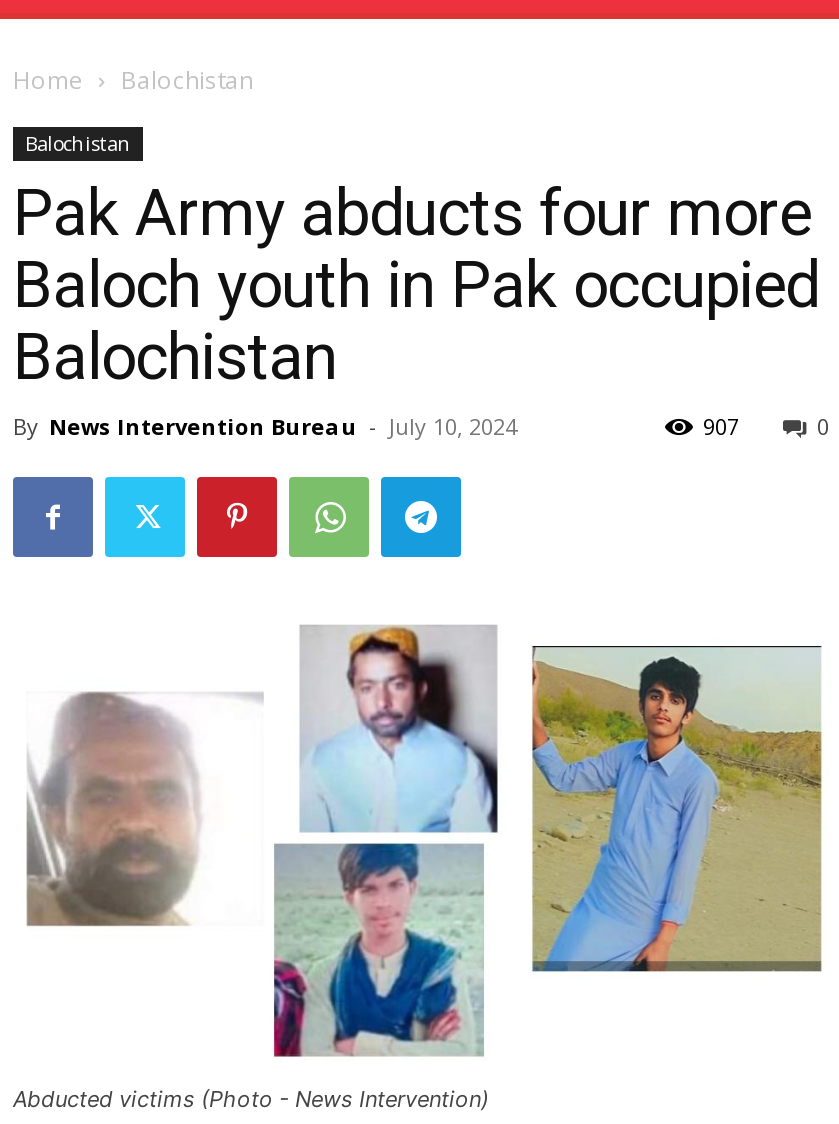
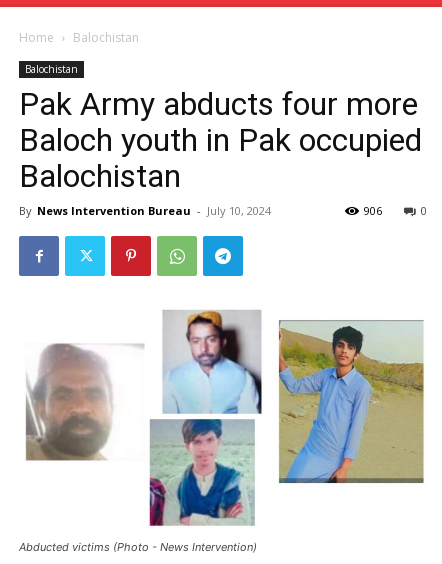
- 907
+ 906
